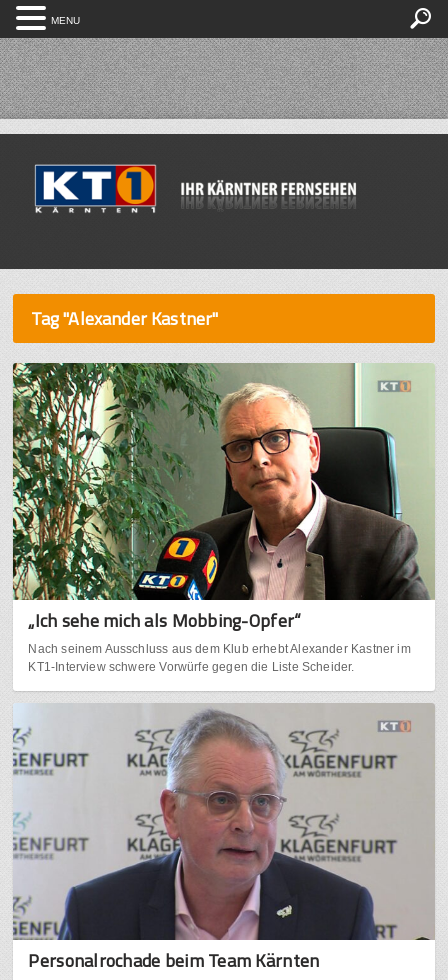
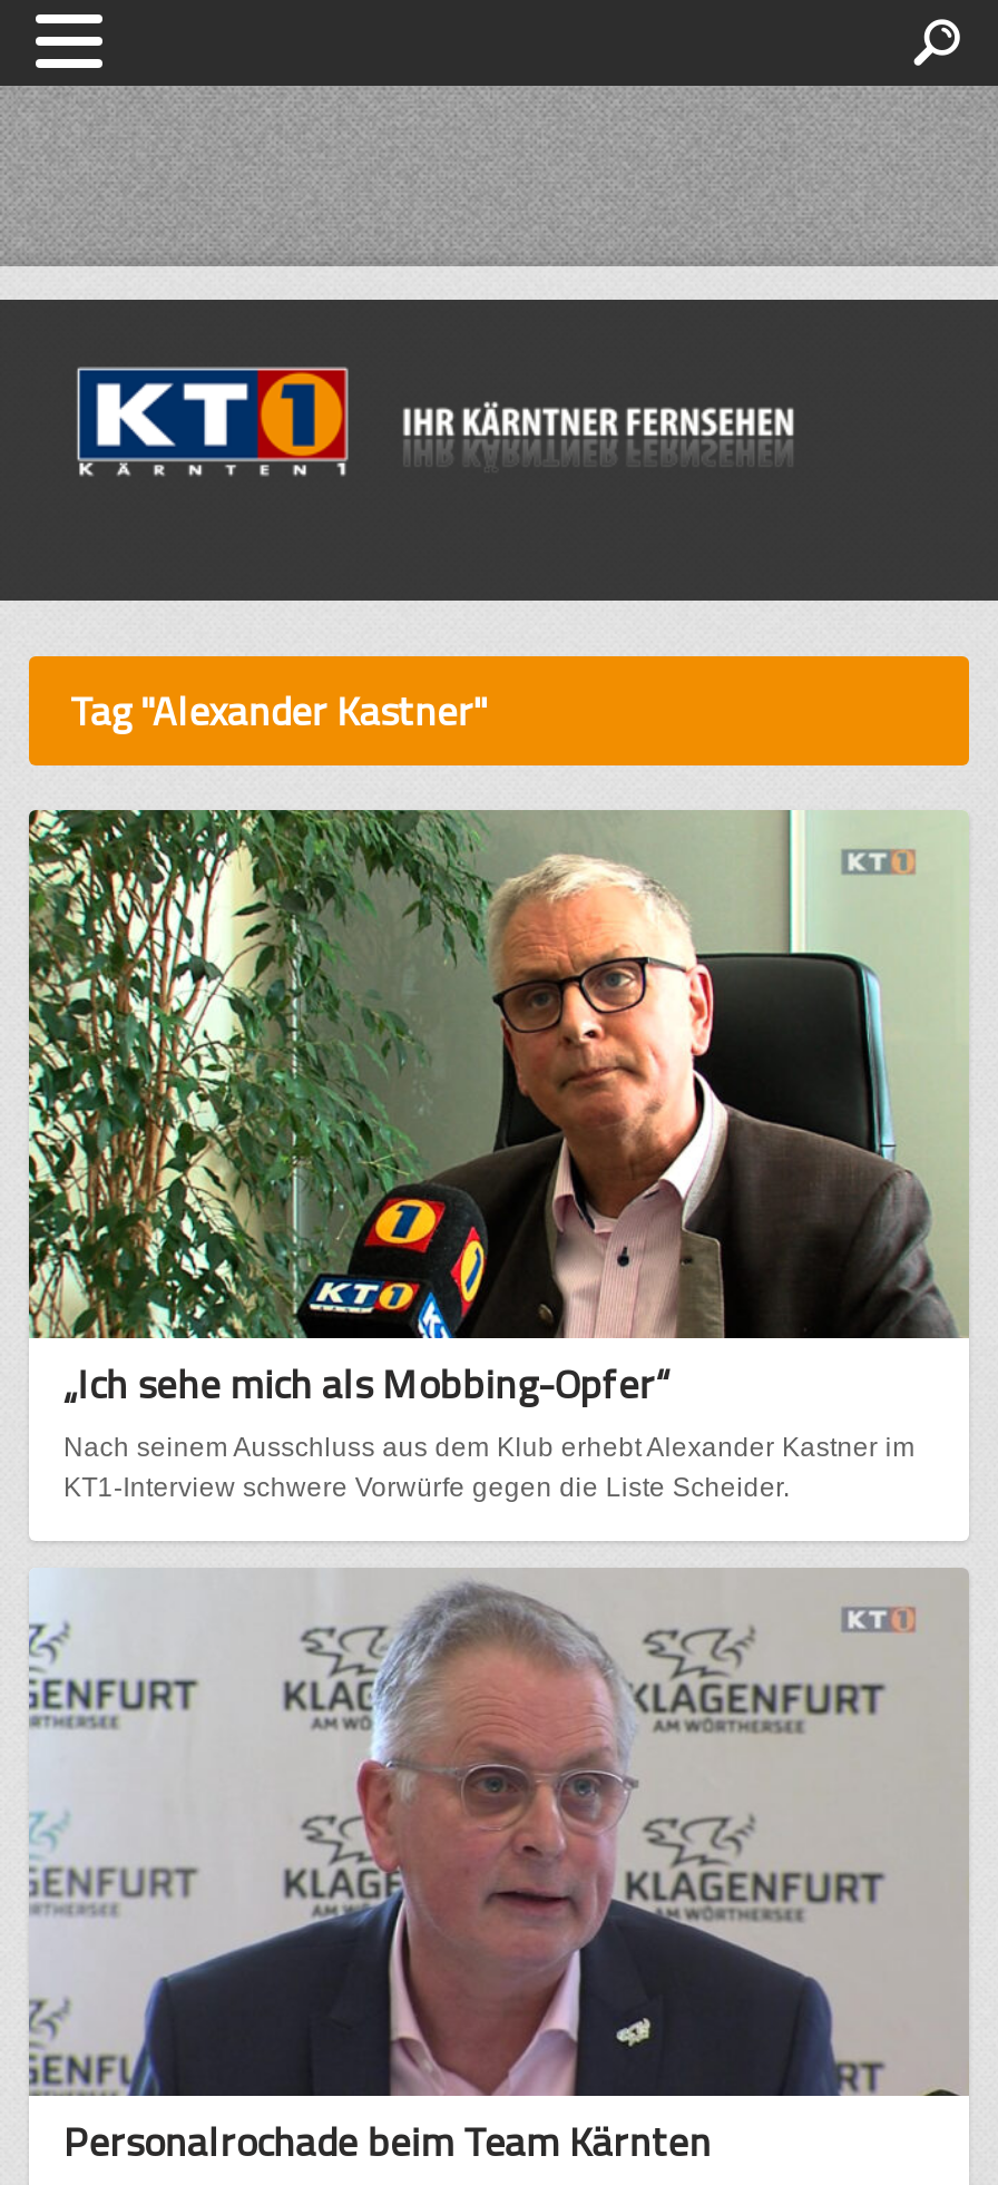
- MENU
